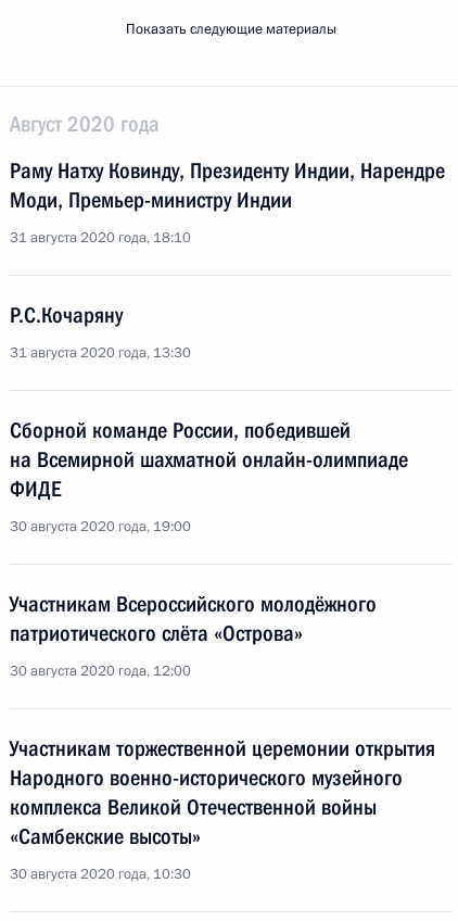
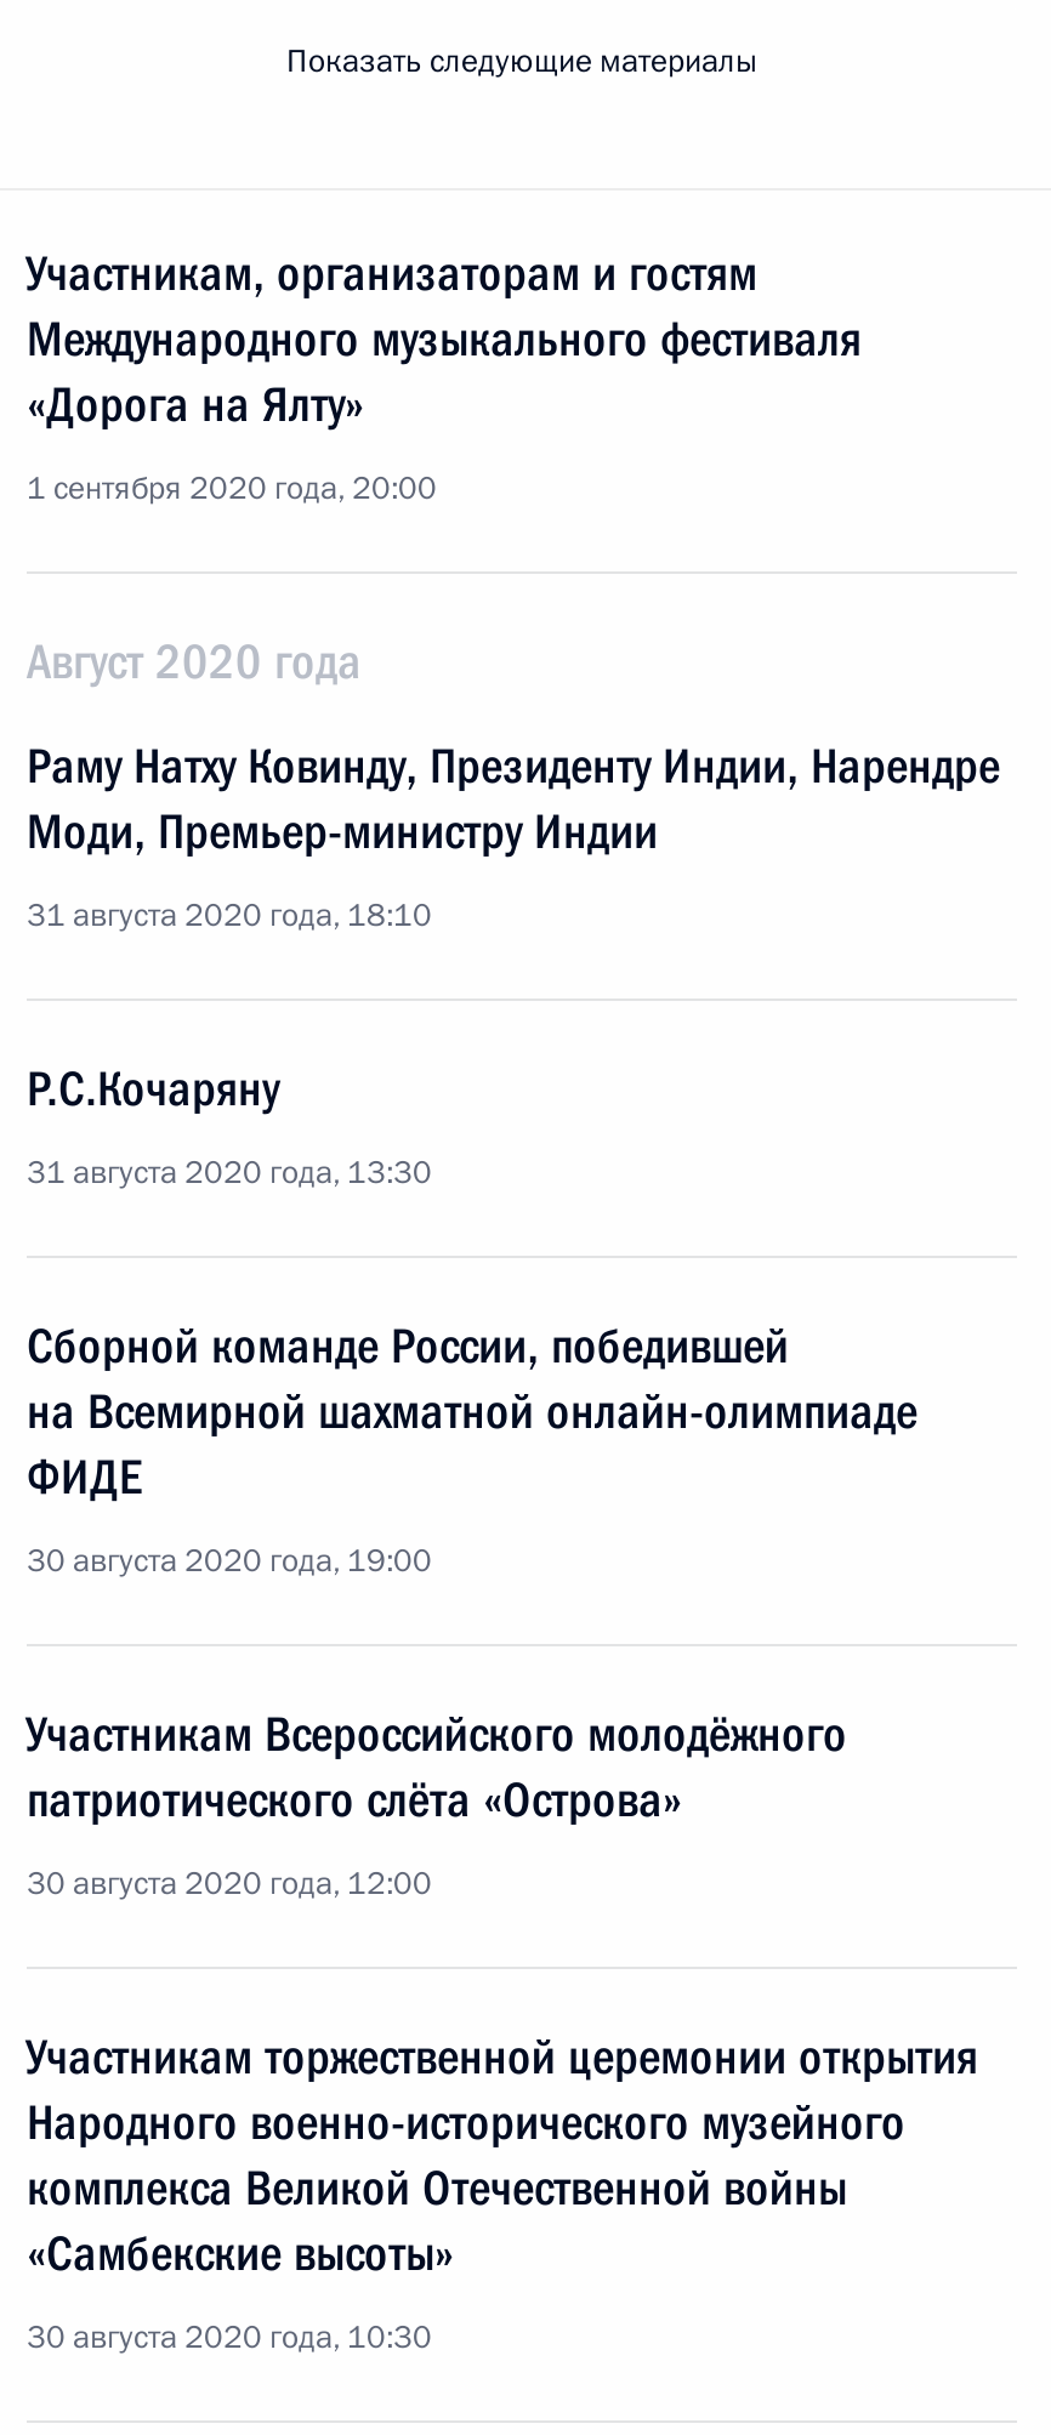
+ Участникам, организаторам и гостям
+ Международного музыкального фестиваля
+ «Дорога на Ялту»
+ 1 сентября 2020 года, 20:00
